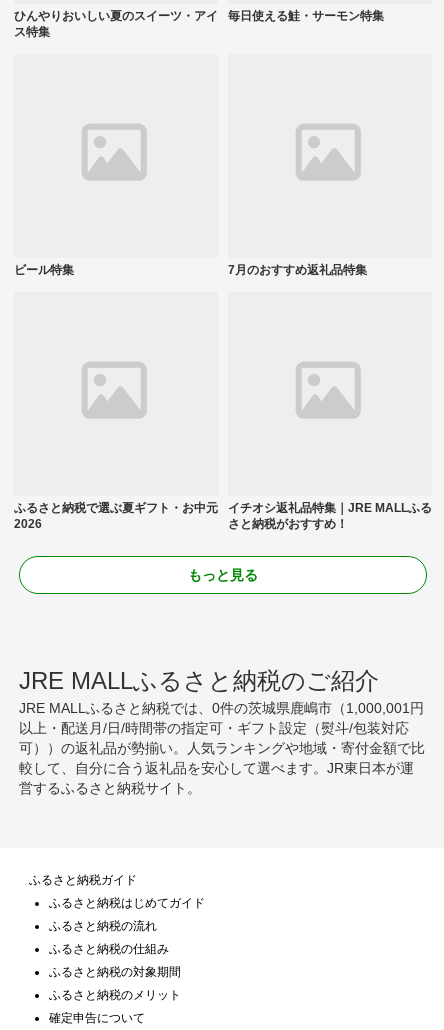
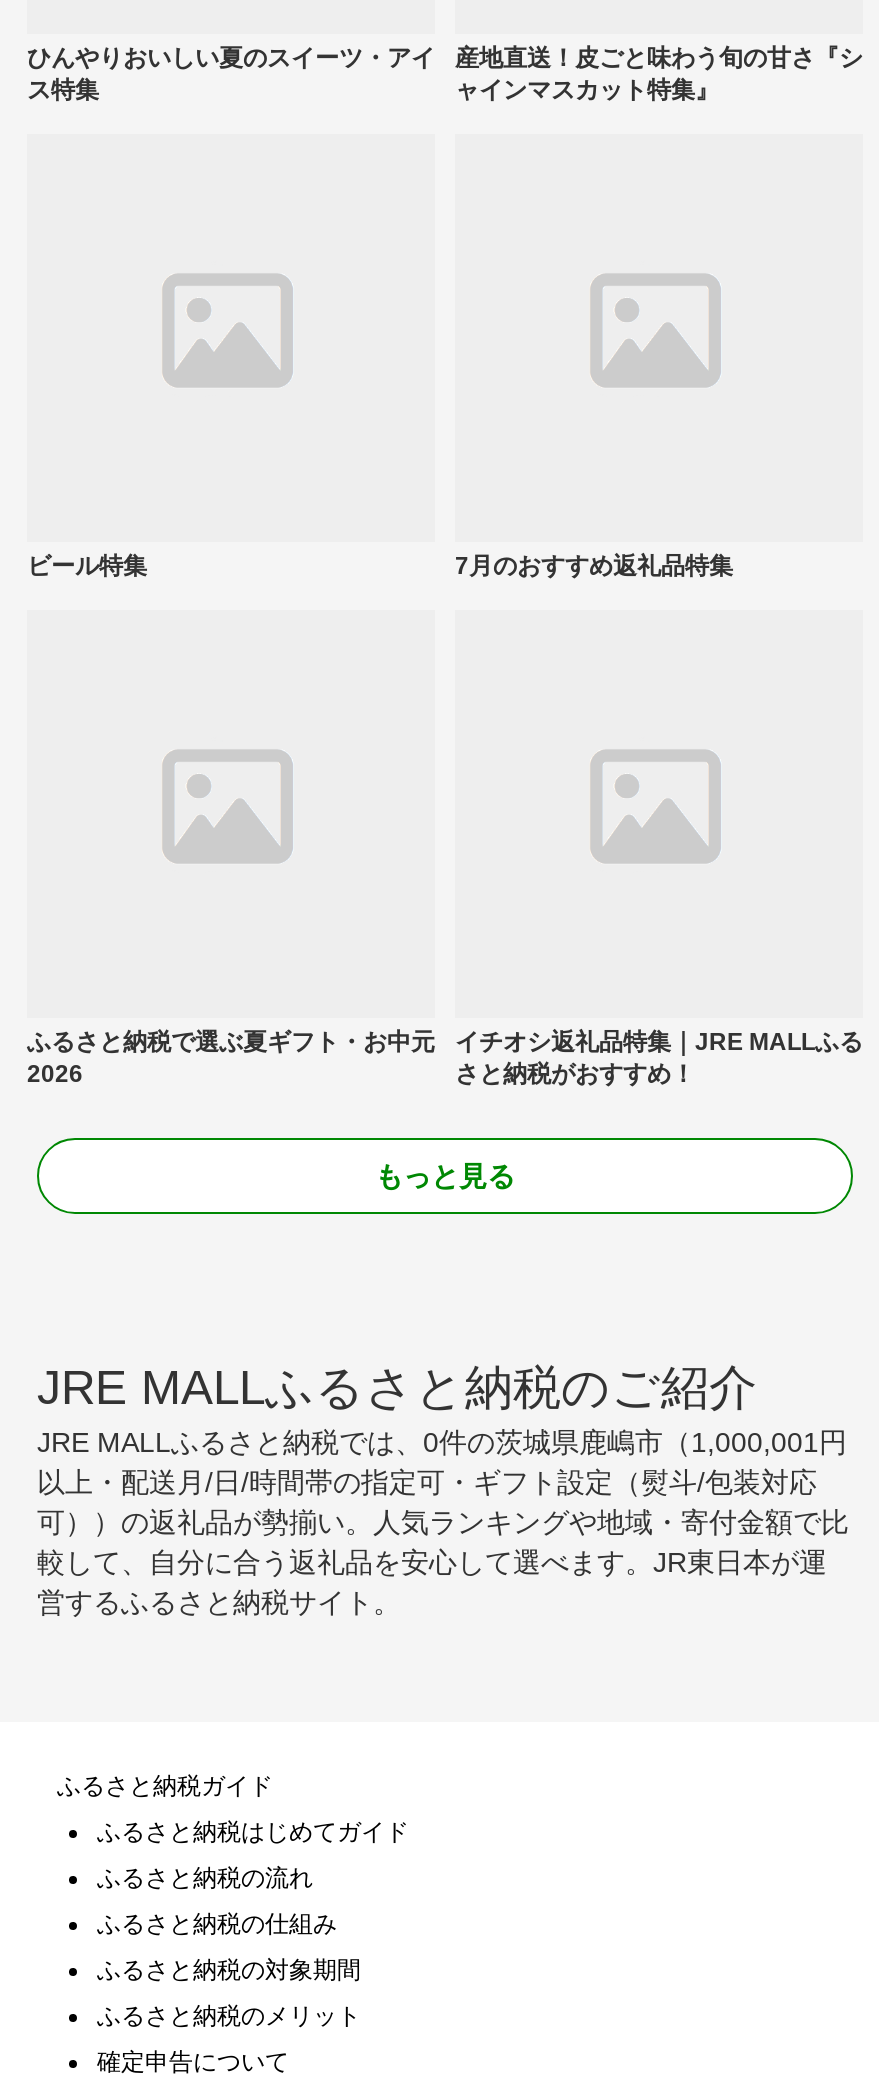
- 毎日使える鮭・サーモン特集
+ 産地直送！皮ごと味わう旬の甘さ『シ
+ ャインマスカット特集』
